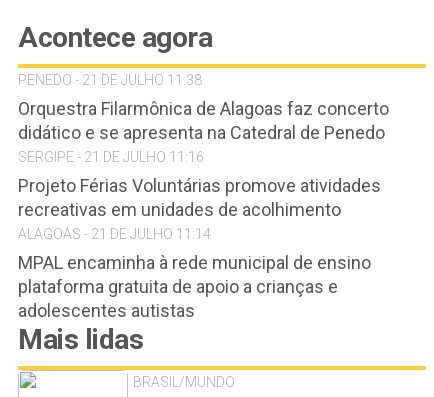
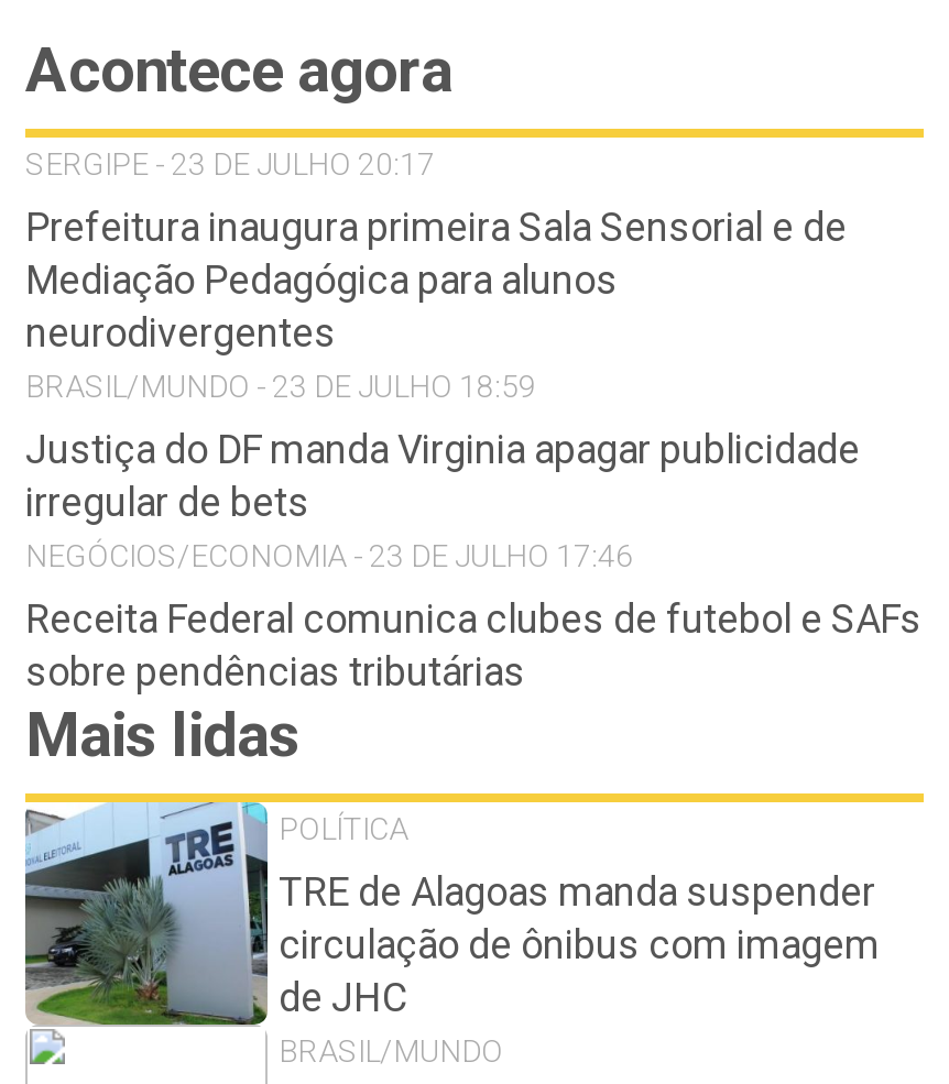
- PENEDO - 21 DE JULHO 11:38
+ SERGIPE - 23 DE JULHO 20:17

- Orquestra Filarmônica de Alagoas faz concerto
- didático e se apresenta na Catedral de Penedo
- SERGIPE - 21 DE JULHO 11:16
+ Prefeitura inaugura primeira Sala Sensorial e de
+ Mediação Pedagógica para alunos
+ neurodivergentes
+ BRASIL/MUNDO - 23 DE JULHO 18:59

- Projeto Férias Voluntárias promove atividades
- recreativas em unidades de acolhimento
- ALAGOAS - 21 DE JULHO 11:14
+ Justiça do DF manda Virginia apagar publicidade
+ irregular de bets
+ NEGÓCIOS/ECONOMIA - 23 DE JULHO 17:46

- MPAL encaminha à rede municipal de ensino
- plataforma gratuita de apoio a crianças e
- adolescentes autistas
+ Receita Federal comunica clubes de futebol e SAFs
+ sobre pendências tributárias

+ [image]
+ POLÍTICA
+ TRE de Alagoas manda suspender
+ circulação de ônibus com imagem
+ de JHC
